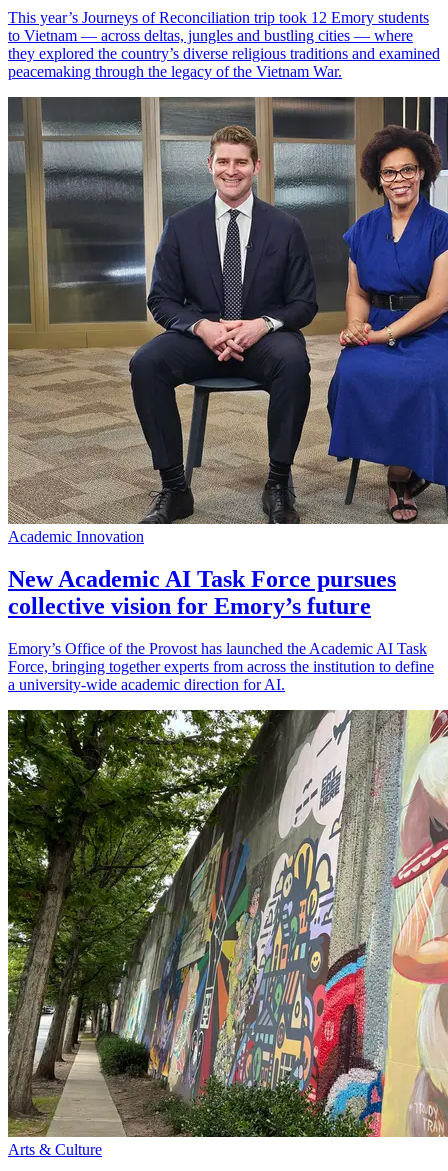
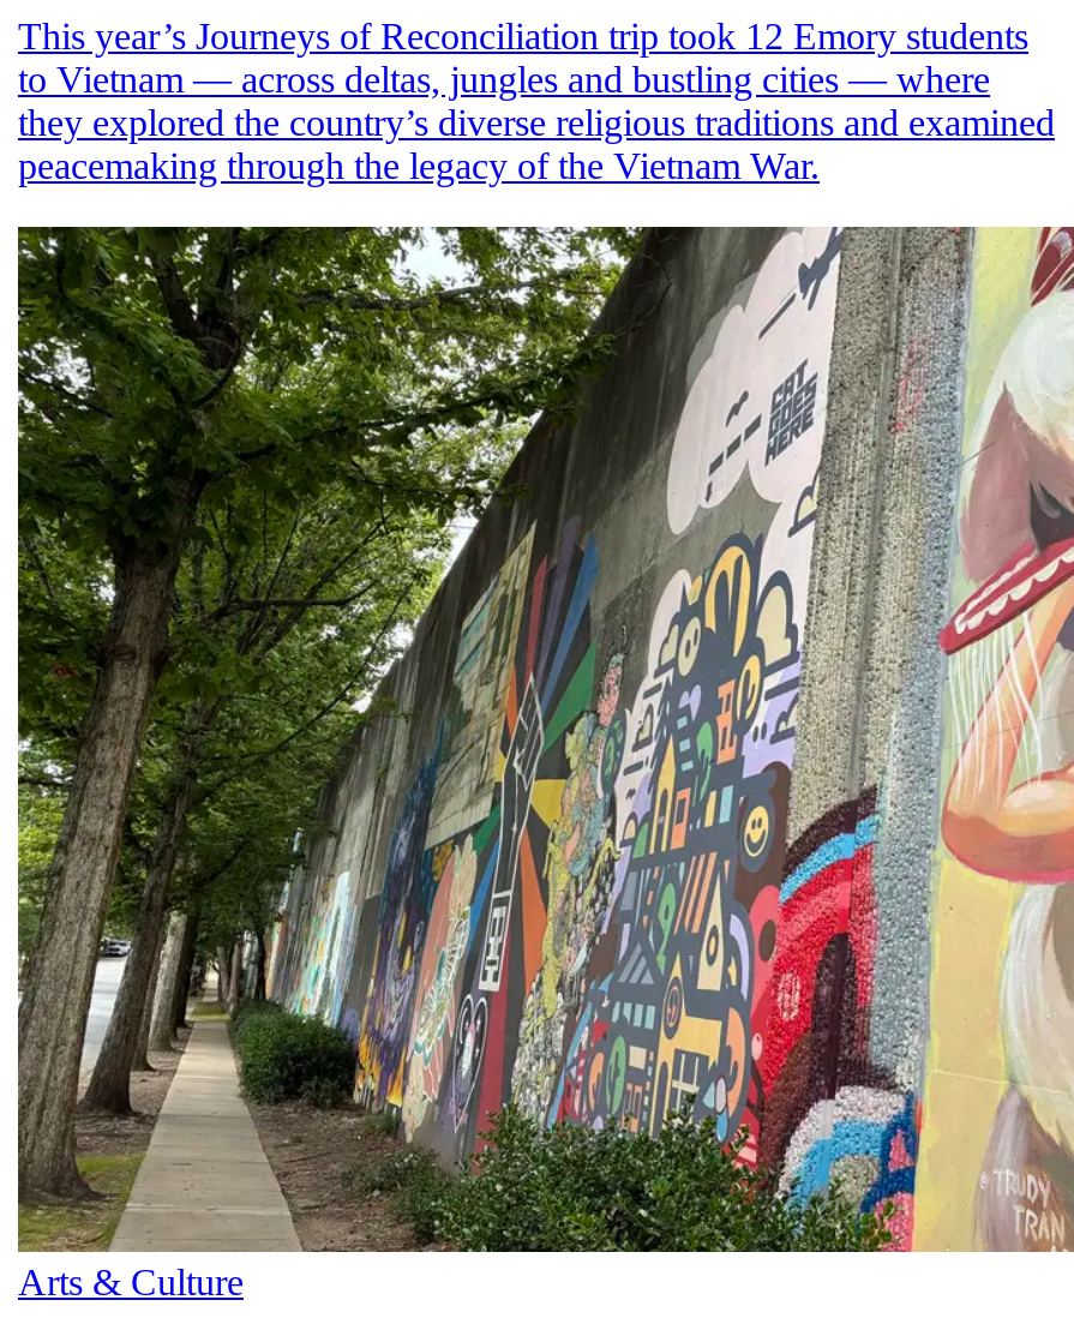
- [image]
- Academic Innovation
- New Academic AI Task Force pursues
- collective vision for Emory’s future
- Emory’s Office of the Provost has launched the Academic AI Task
- Force, bringing together experts from across the institution to define
- a university-wide academic direction for AI.
